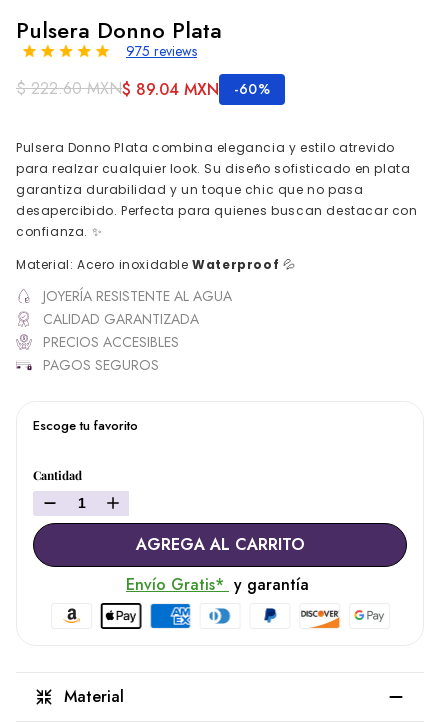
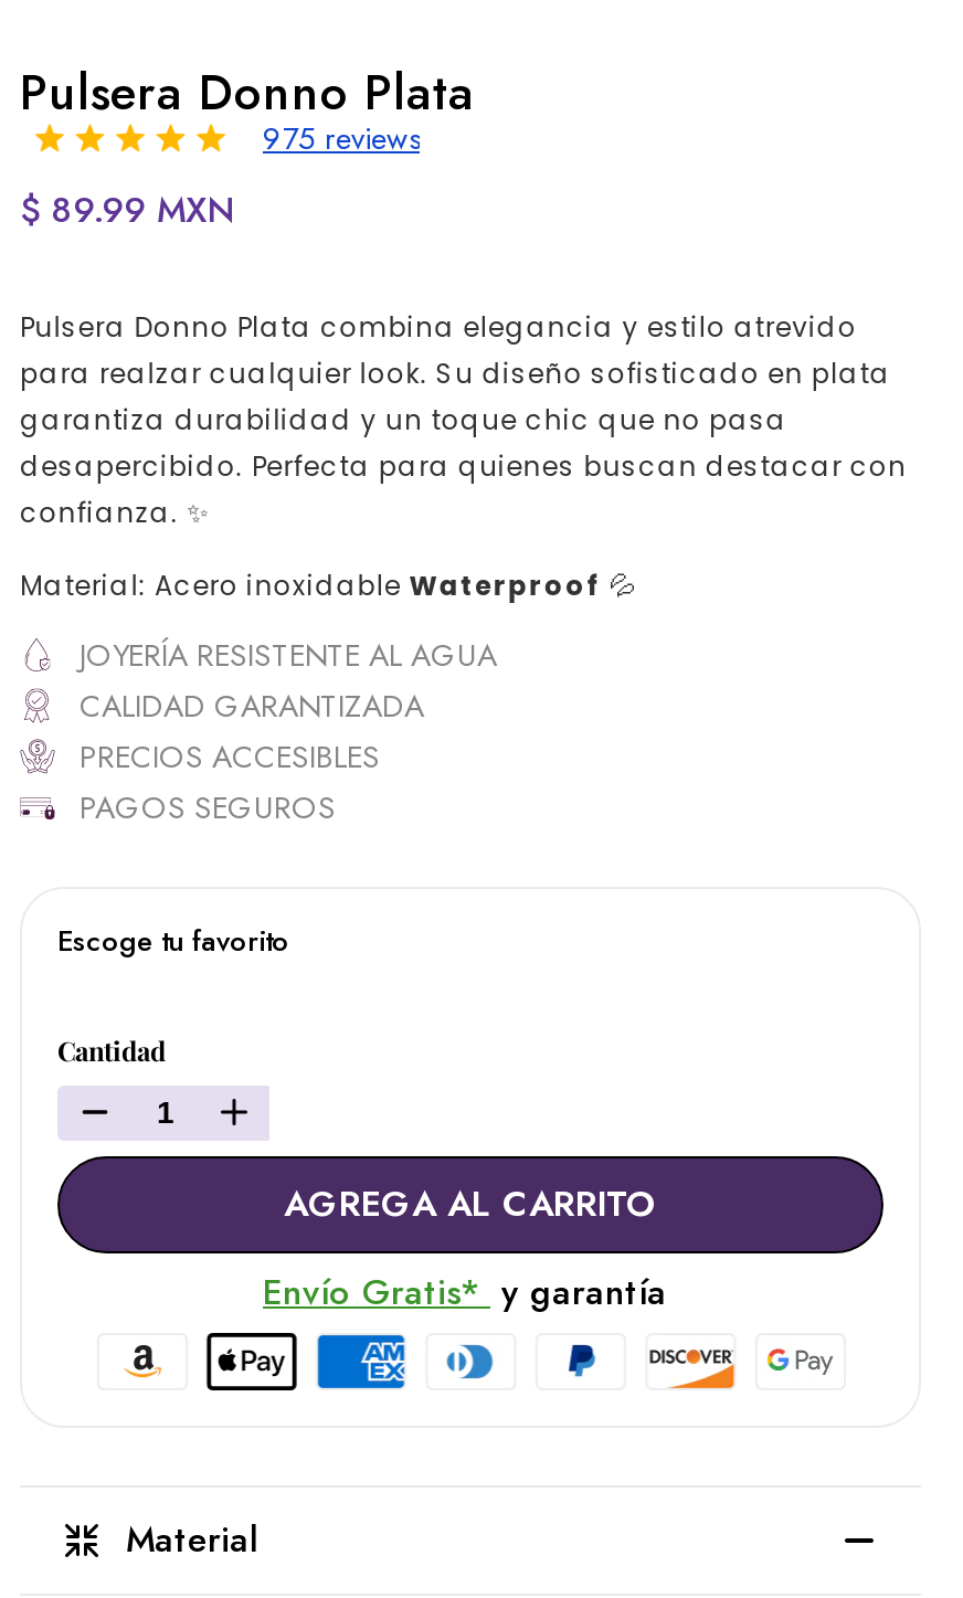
- $ 89.04 MXN
- $ 222.60 MXN
- -60%
+ $ 89.99 MXN
